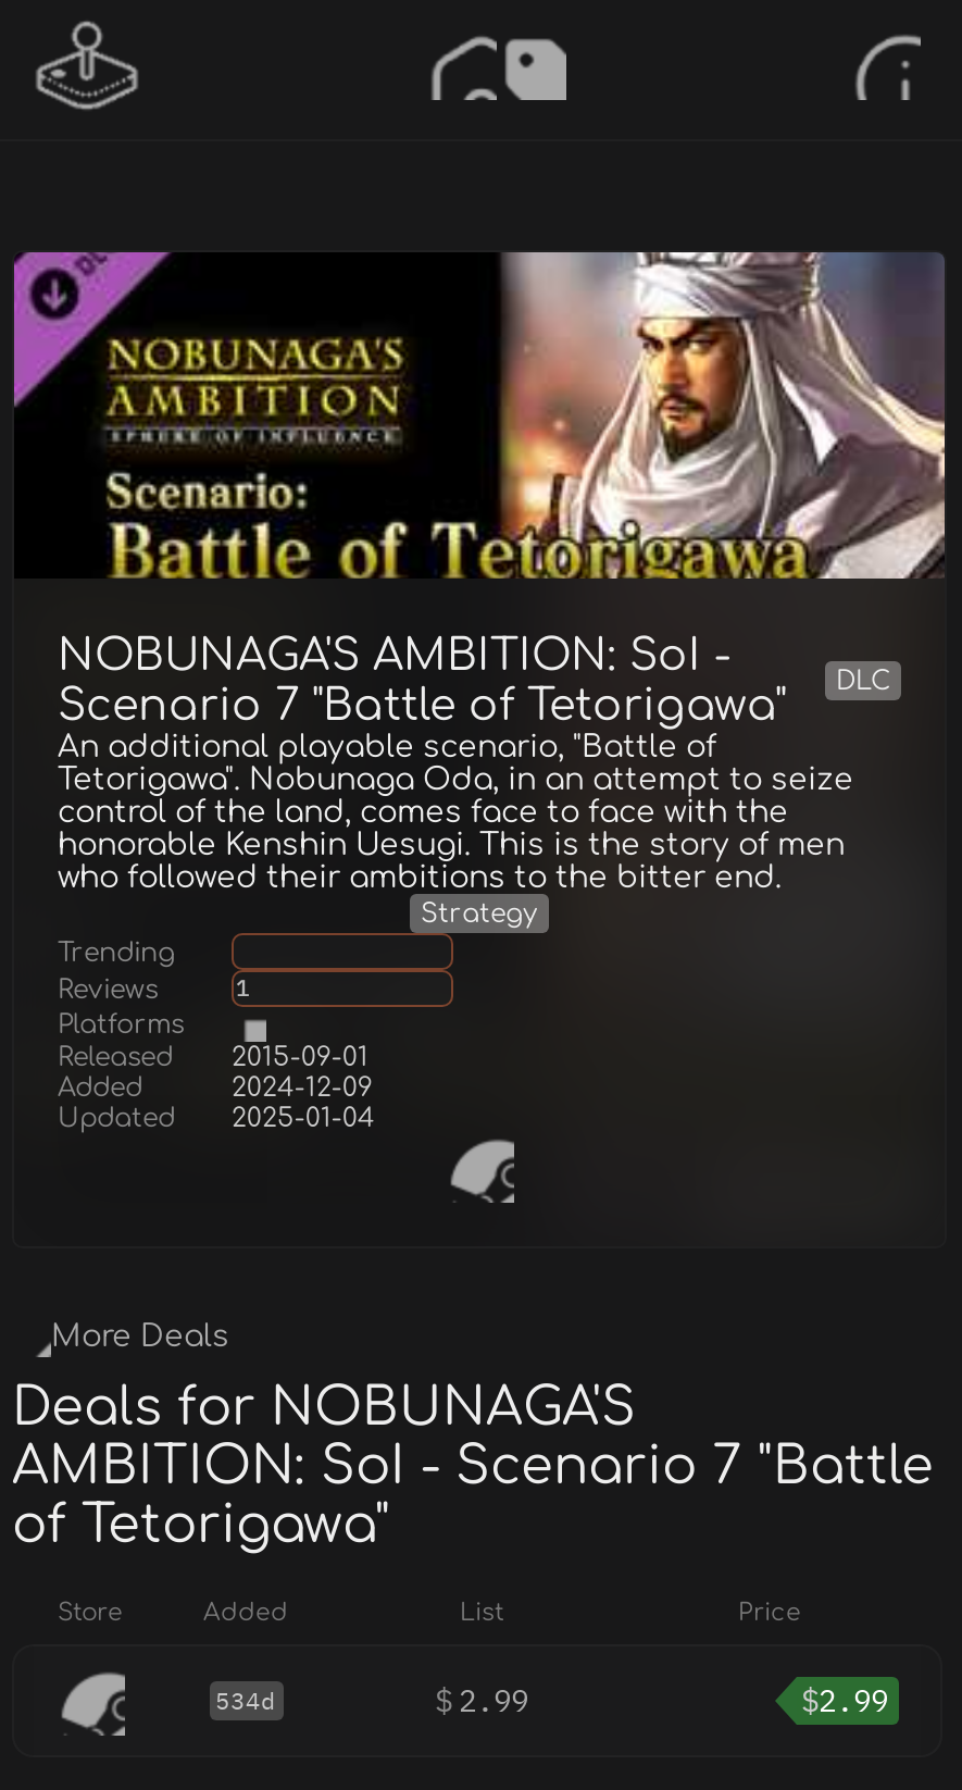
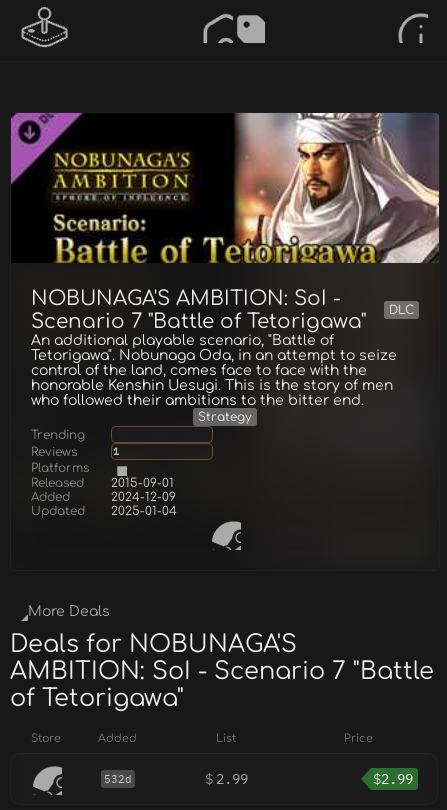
- 534d
+ 532d
